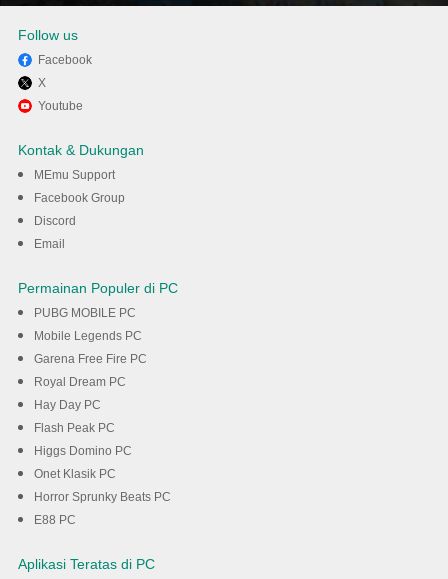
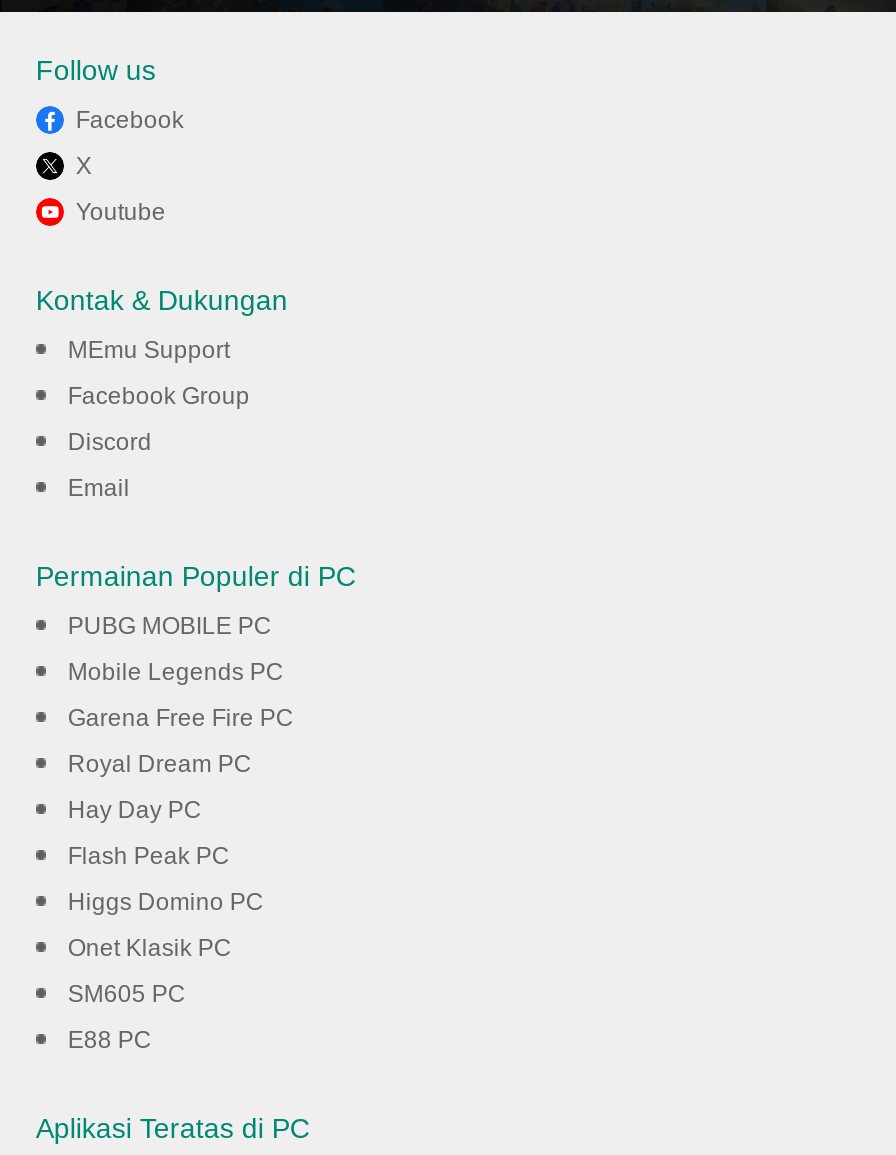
- Horror Sprunky Beats PC
+ SM605 PC
